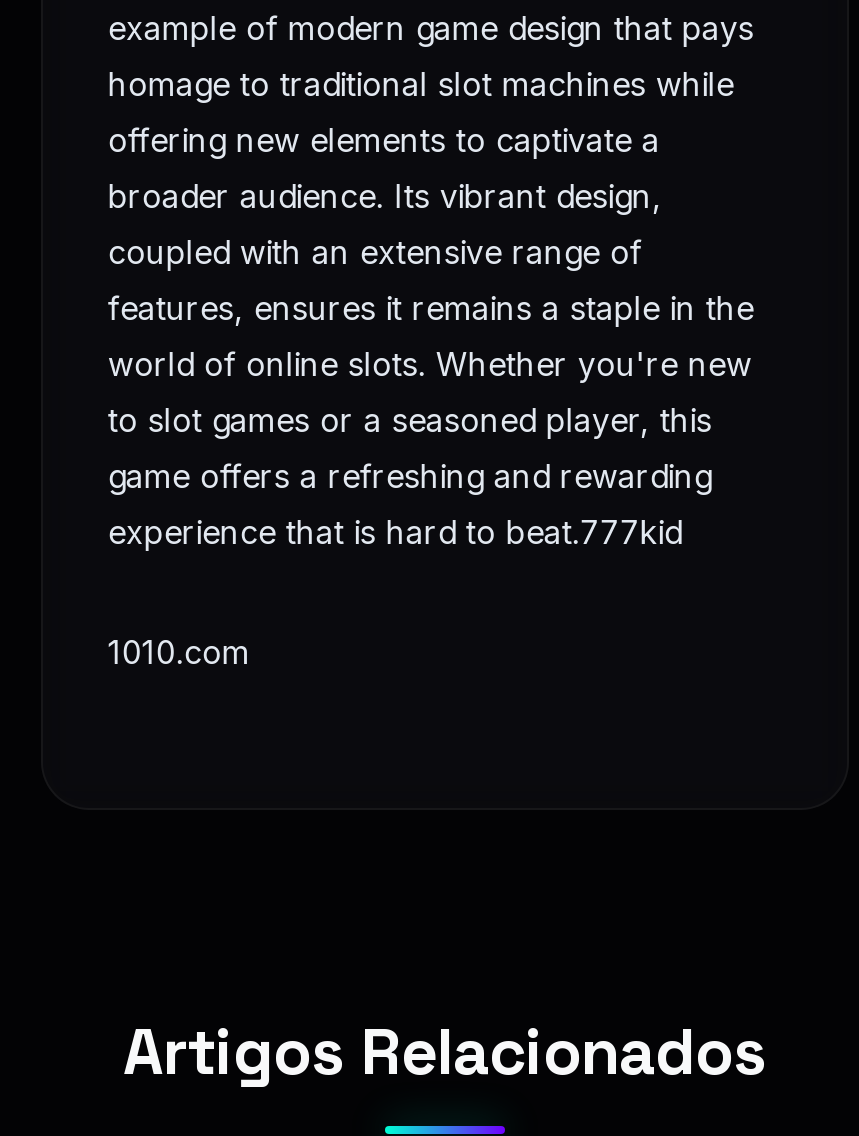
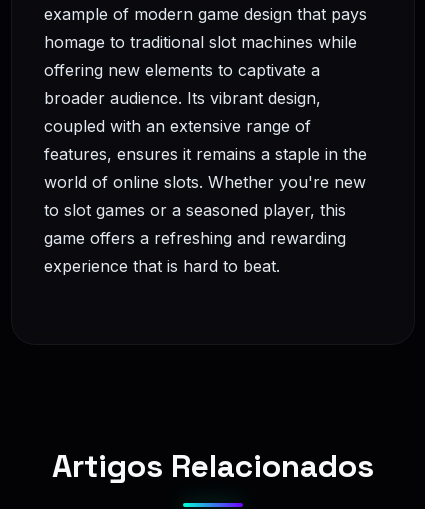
- experience that is hard to beat.777kid
- 1010.com
+ experience that is hard to beat.
